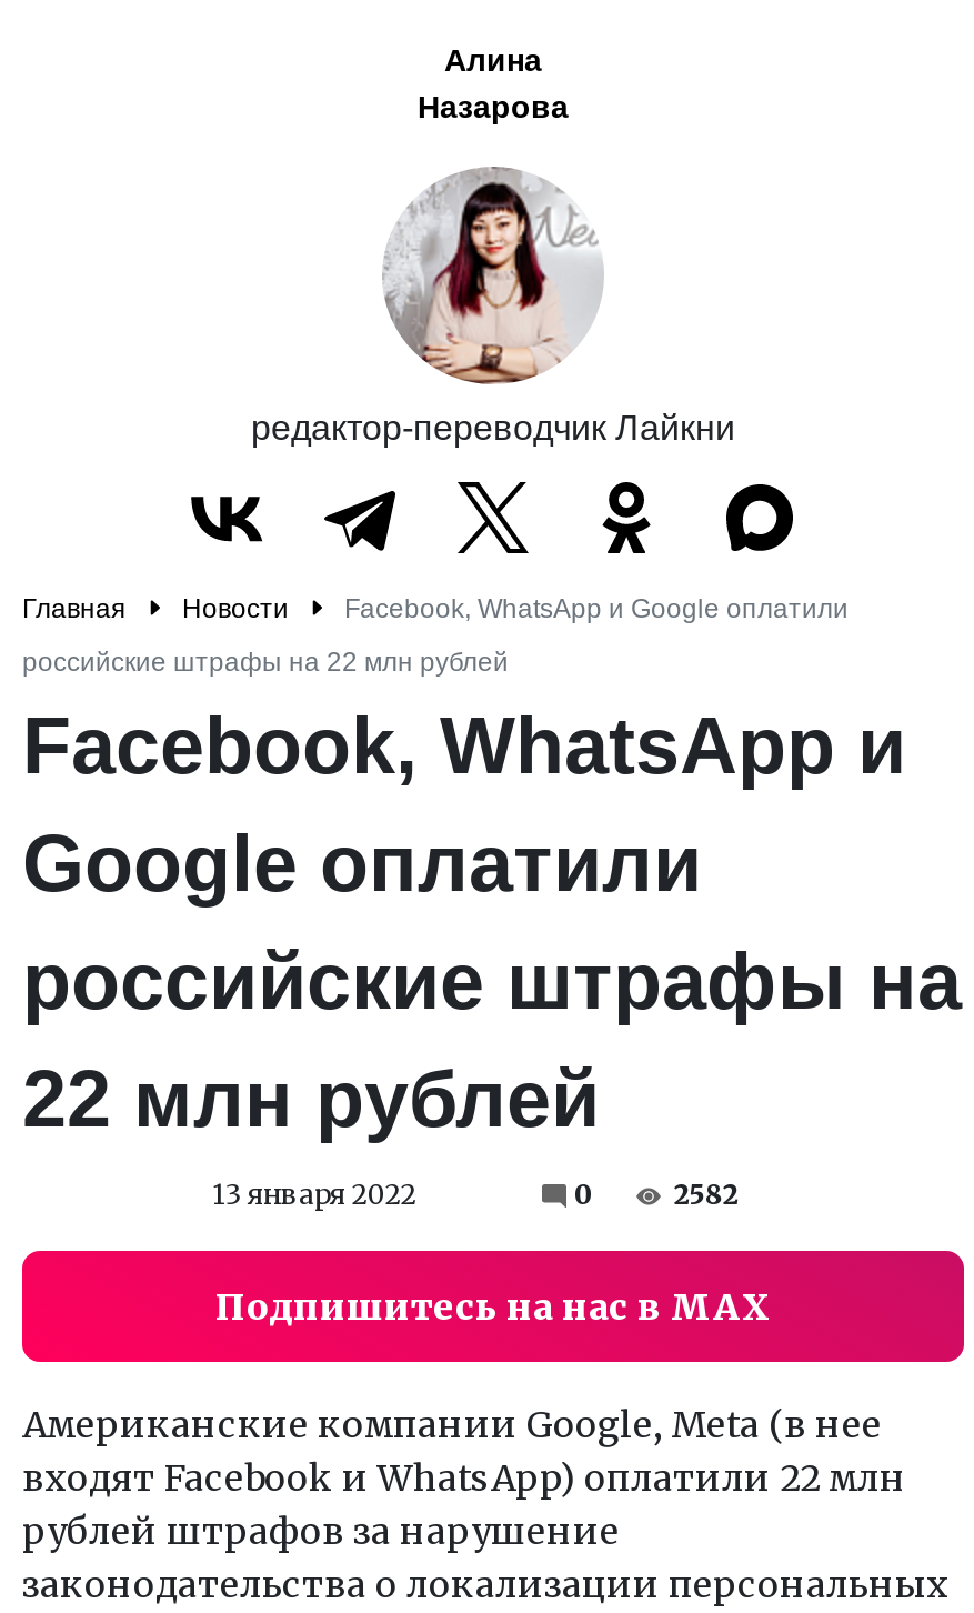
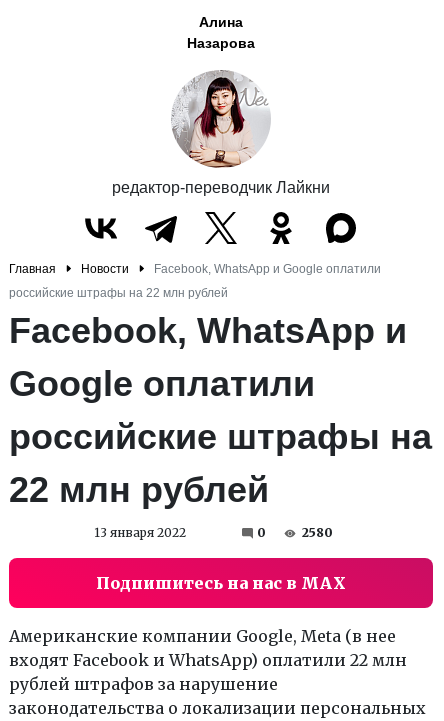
- 2582
+ 2580
